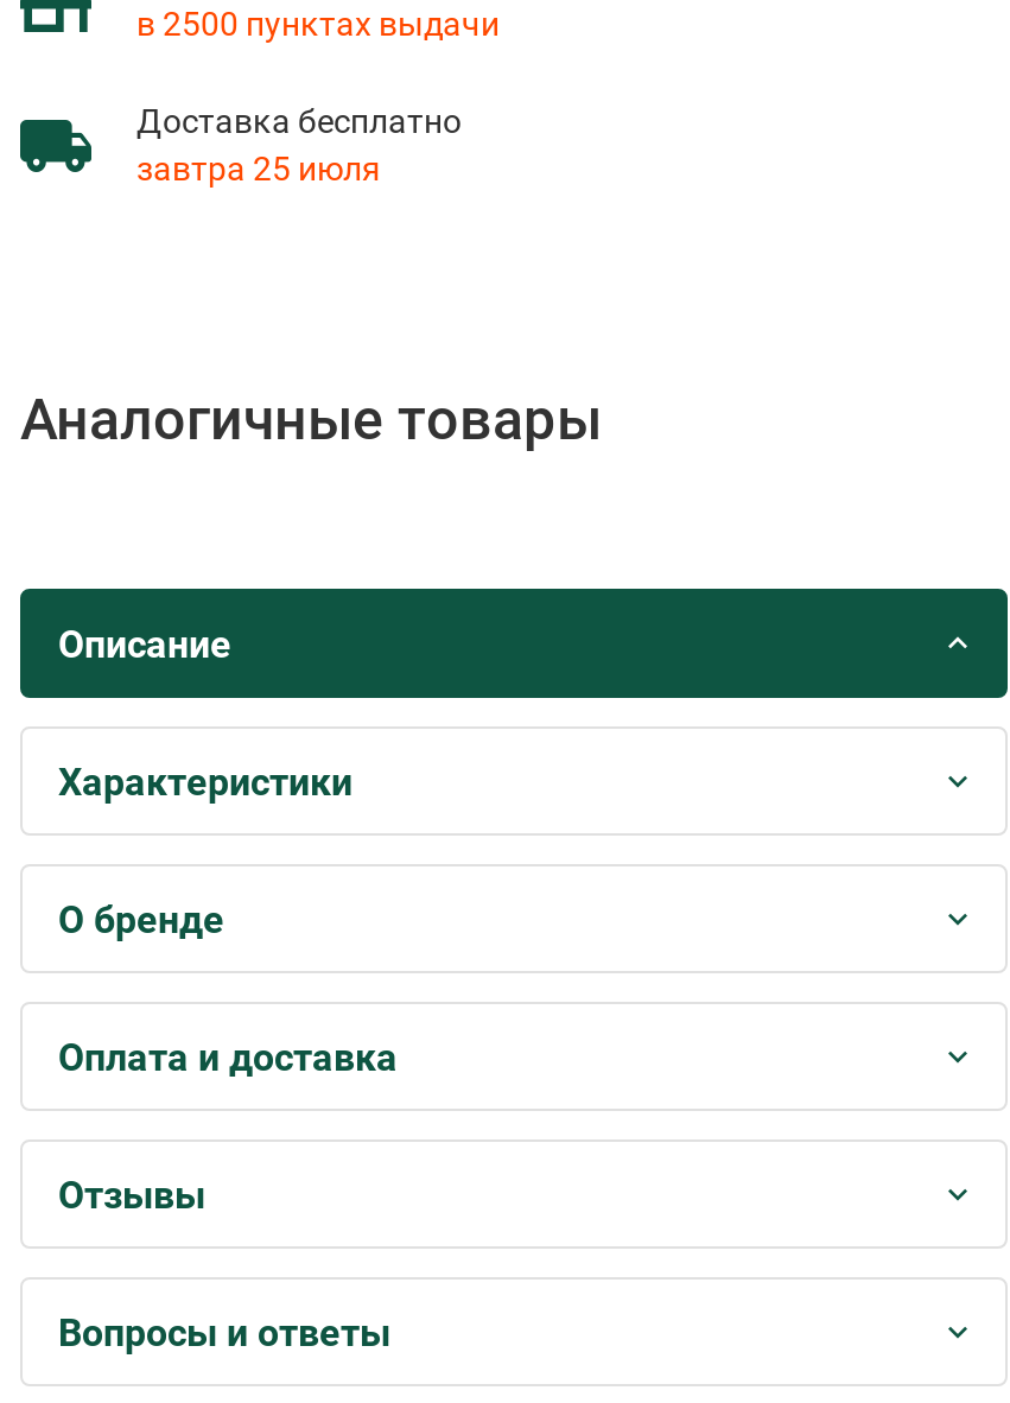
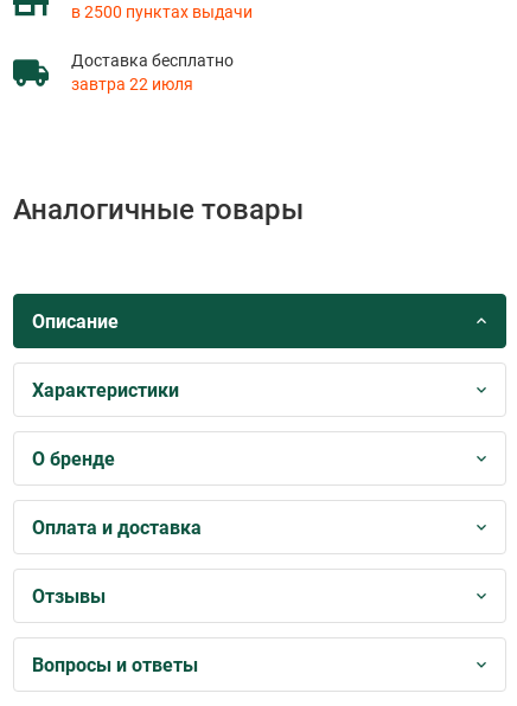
- завтра 25 июля
+ завтра 22 июля
